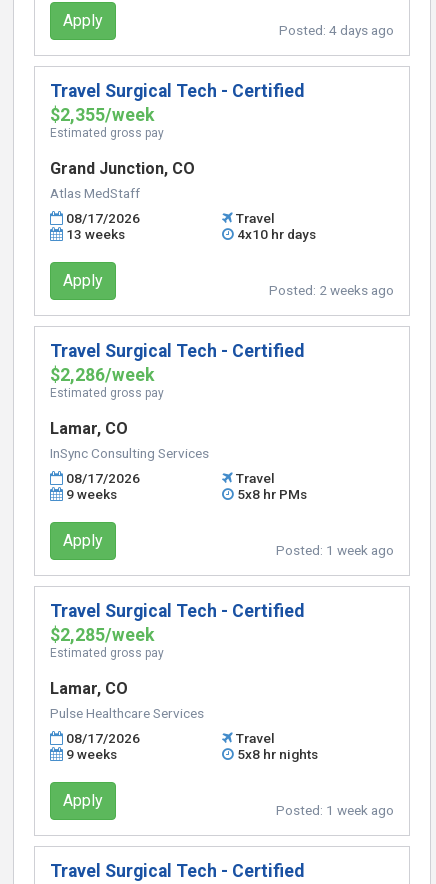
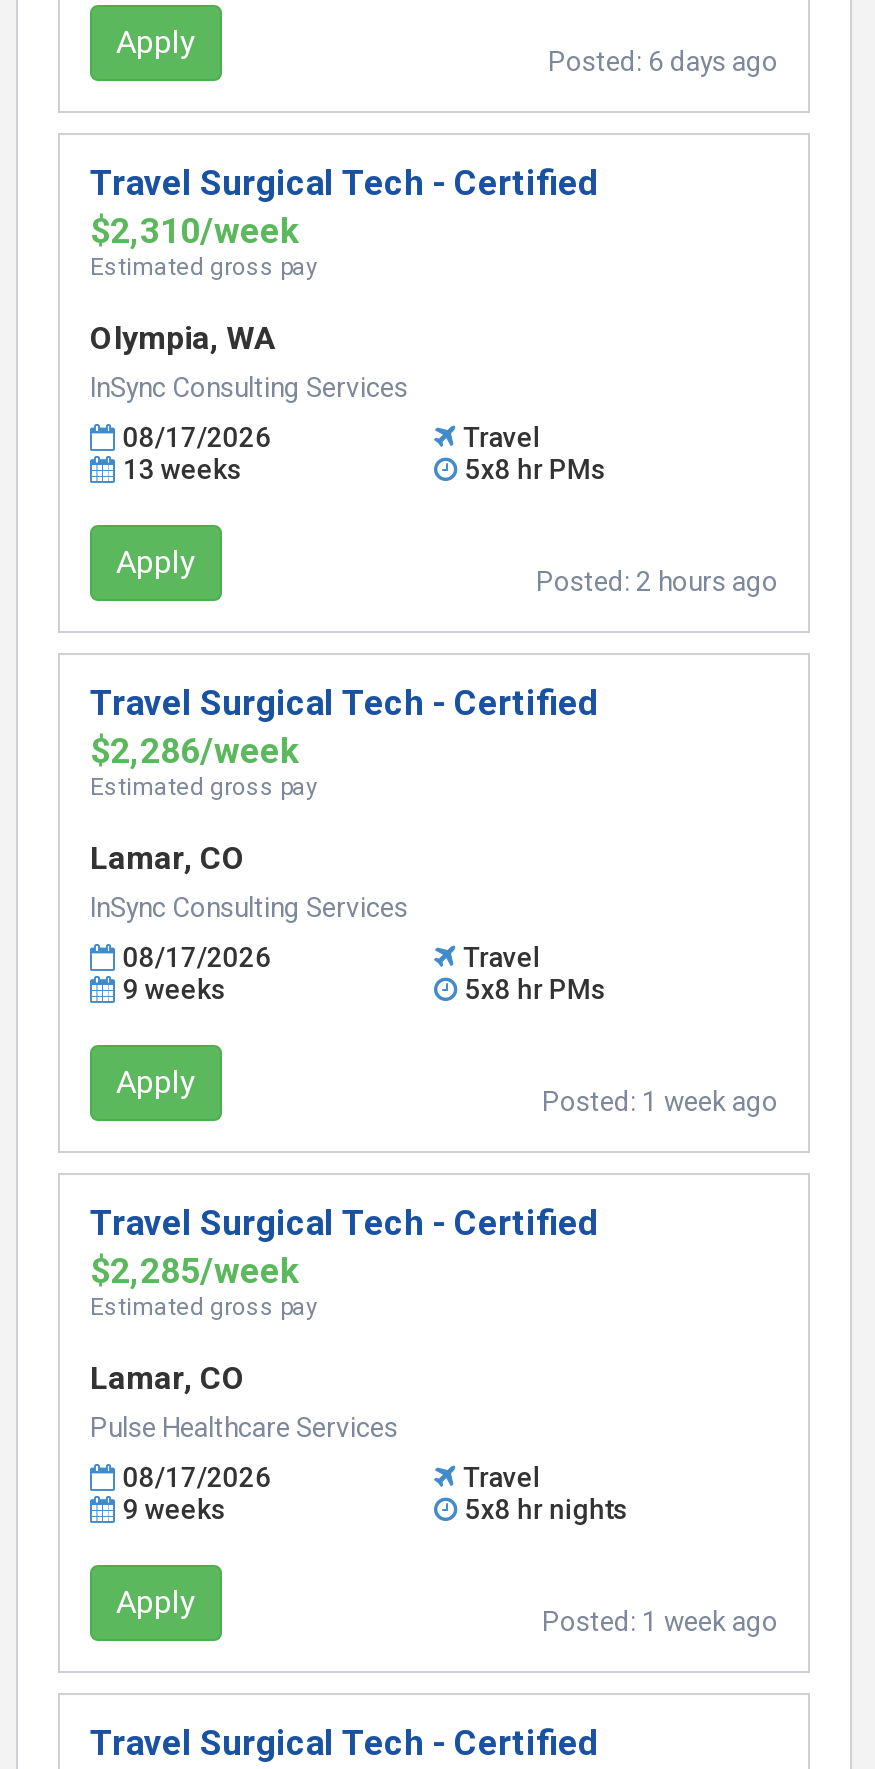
- Posted: 4 days ago
+ Posted: 6 days ago

- $2,355/week
+ $2,310/week

- Grand Junction, CO
- Atlas MedStaff
+ Olympia, WA
+ InSync Consulting Services

- 4x10 hr days
+ 5x8 hr PMs

- Posted: 2 weeks ago
+ Posted: 2 hours ago
